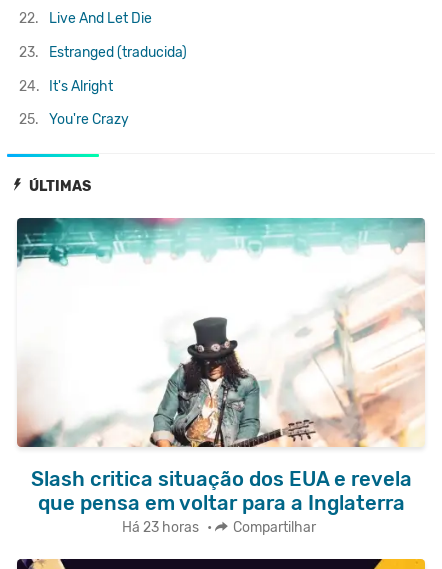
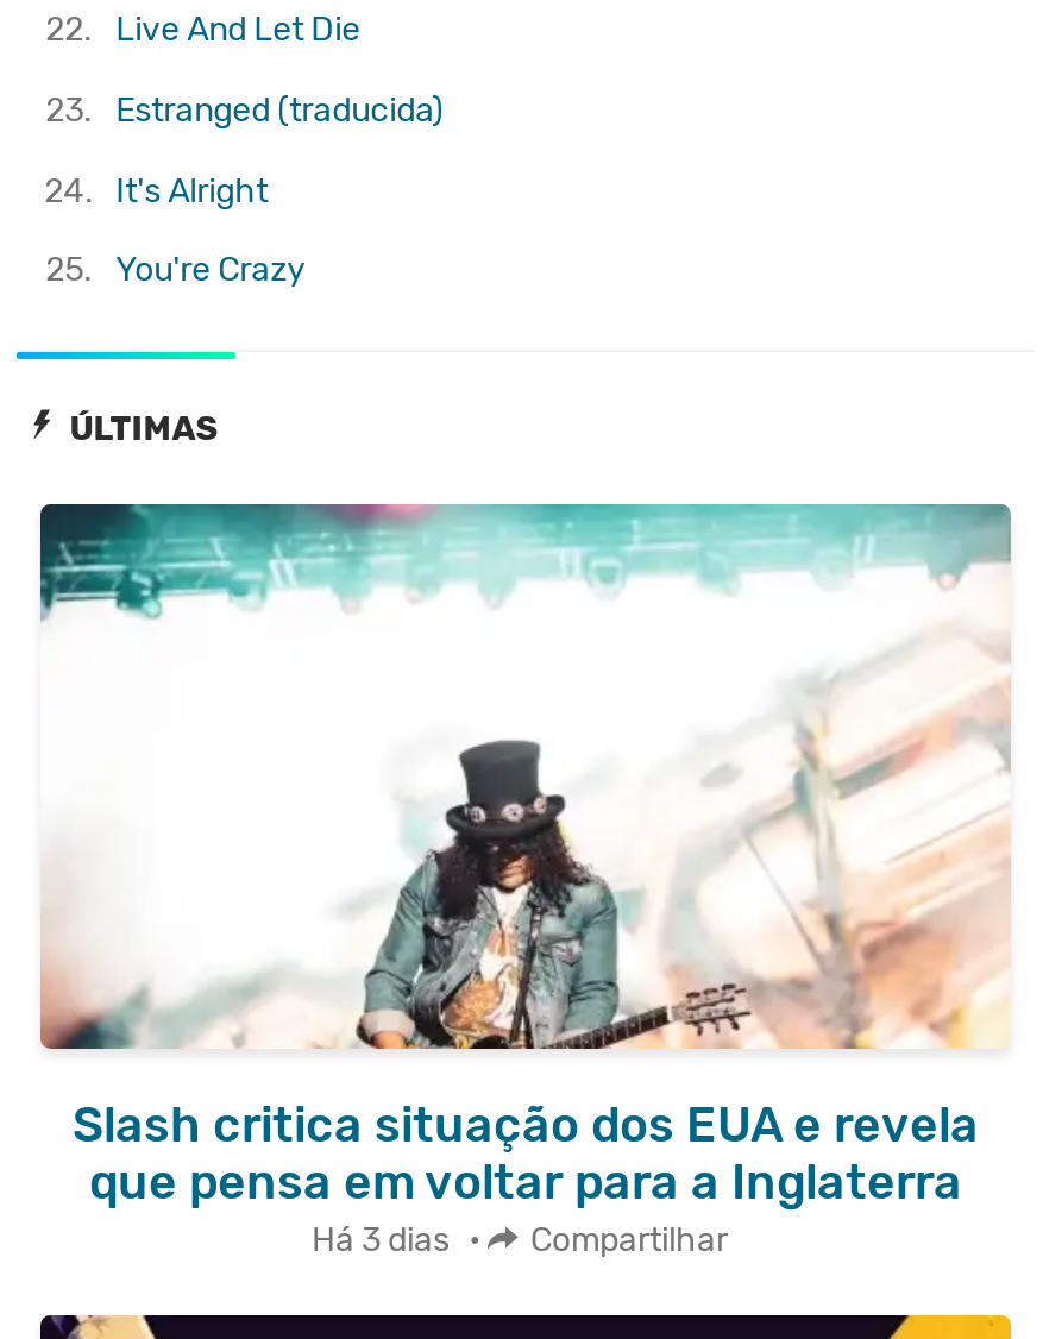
- Há 23 horas • Compartilhar
+ Há 3 dias • Compartilhar
